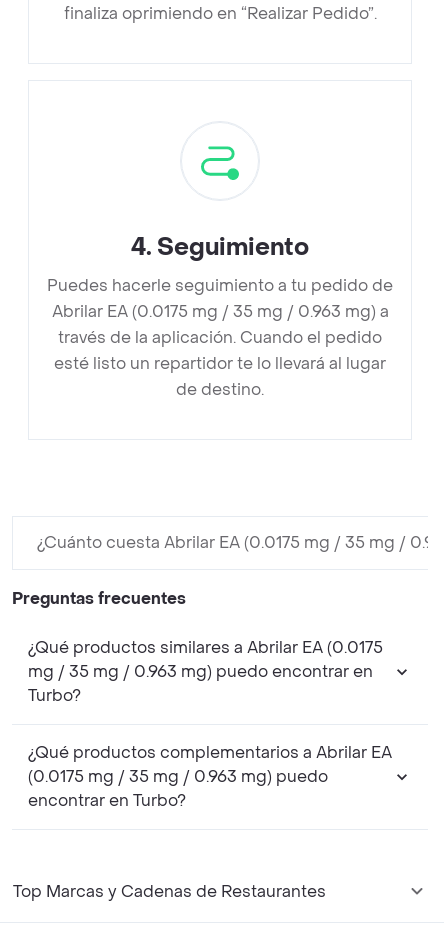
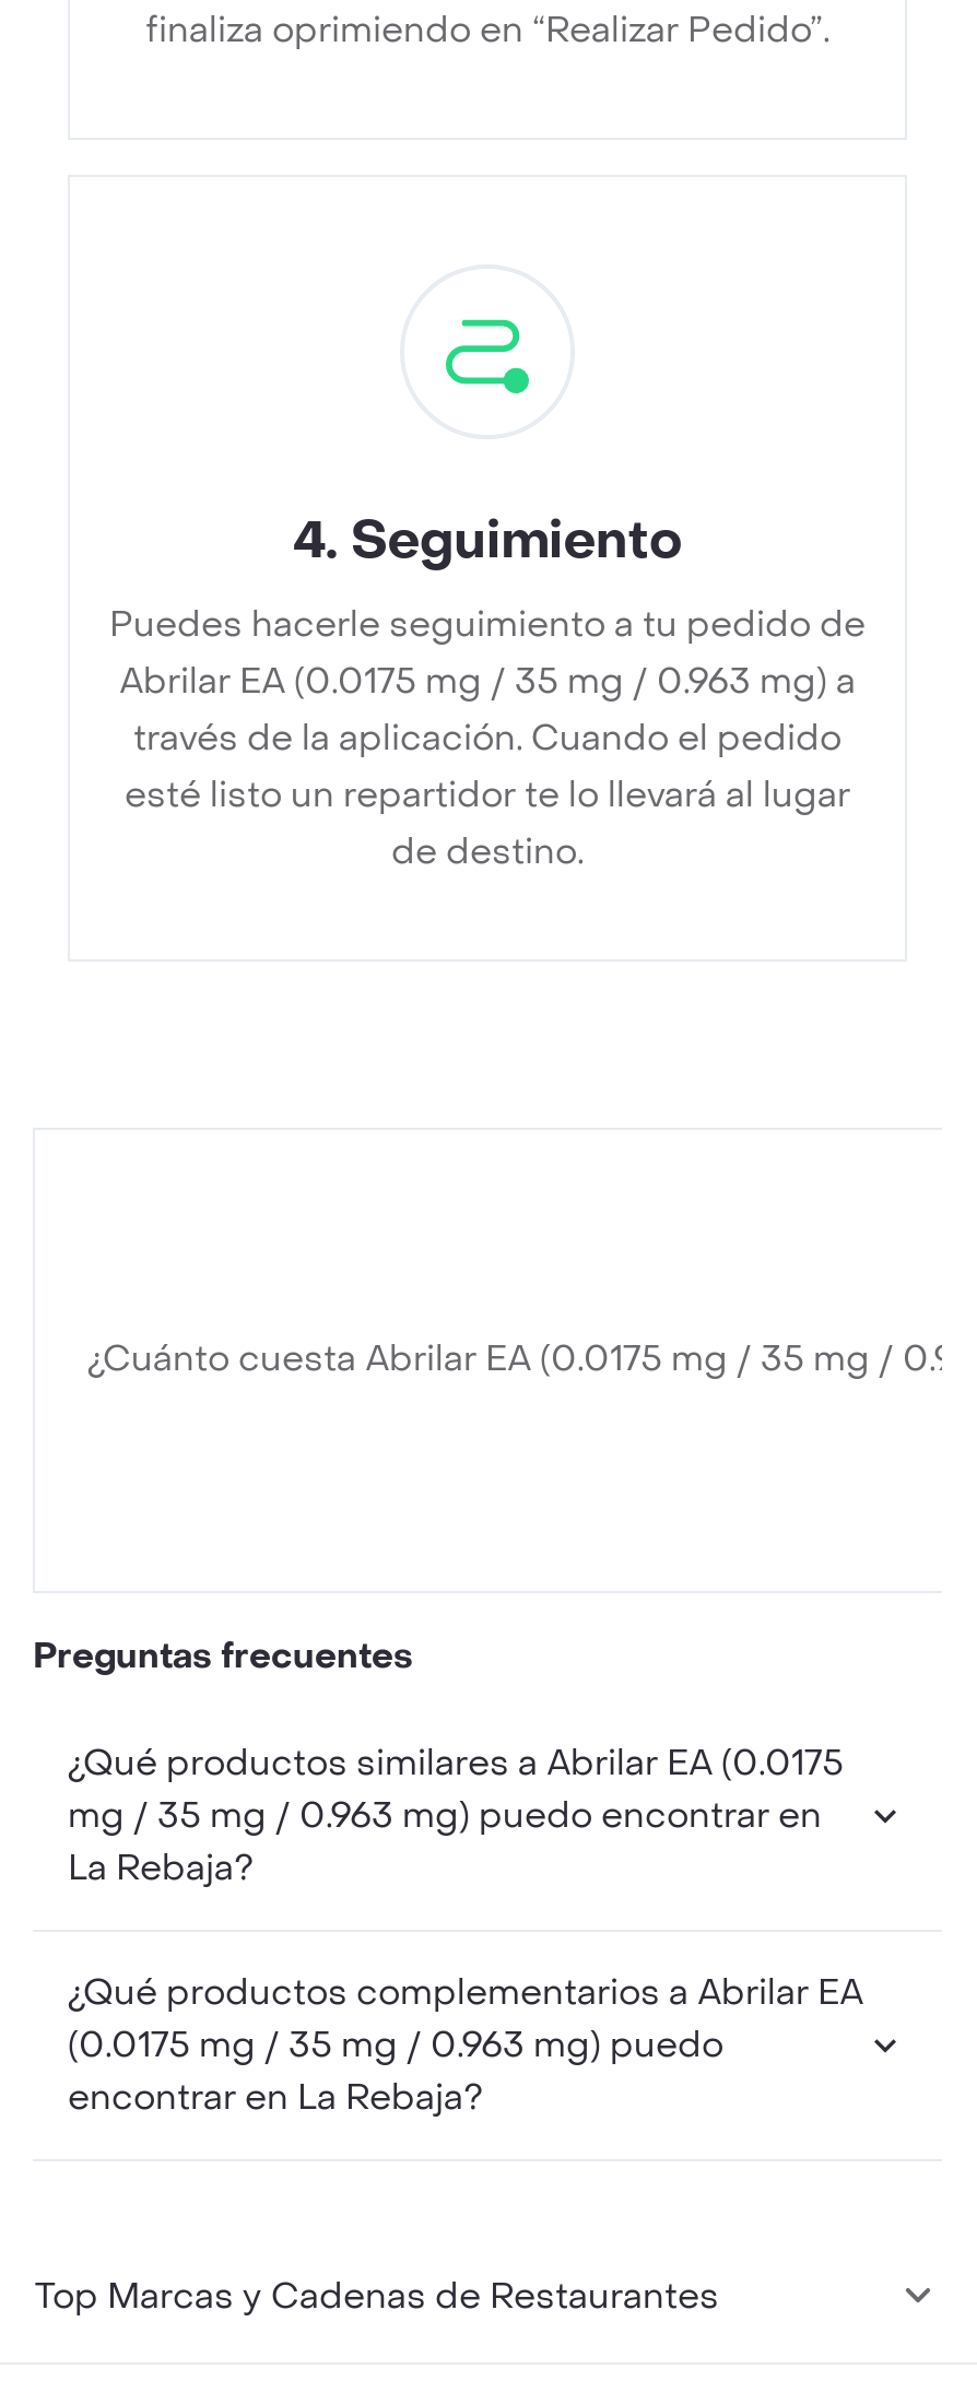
- Turbo?
+ La Rebaja?

- encontrar en Turbo?
+ encontrar en La Rebaja?
